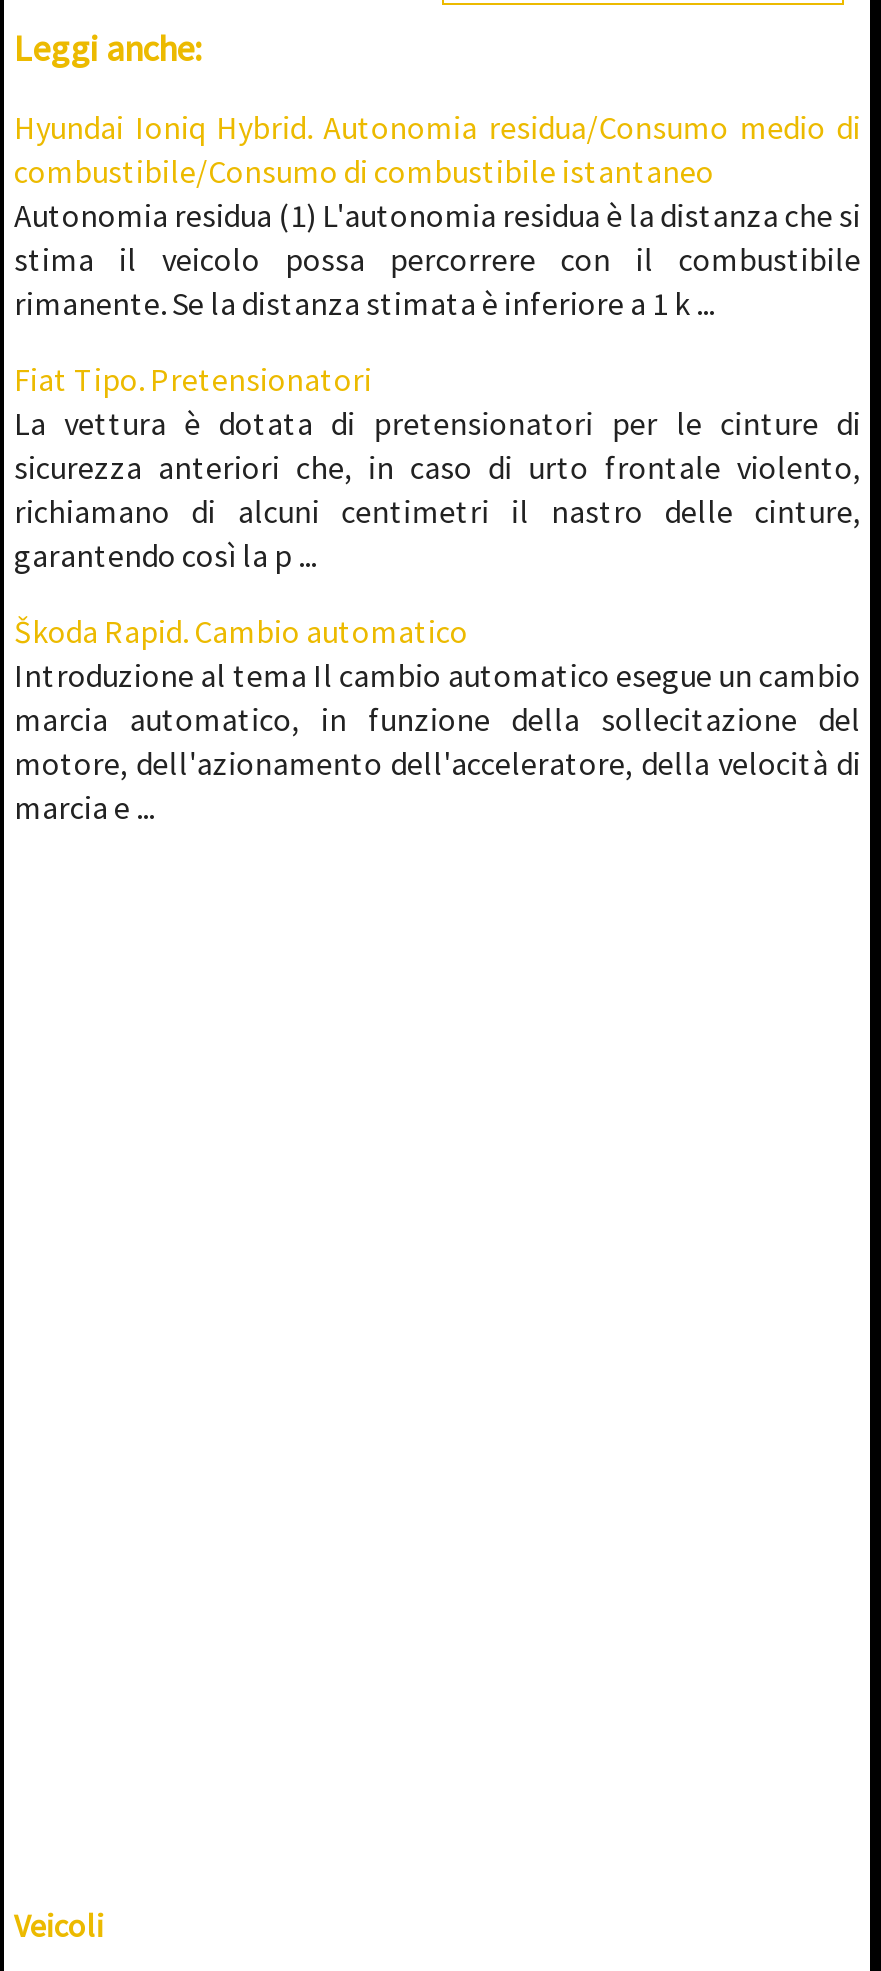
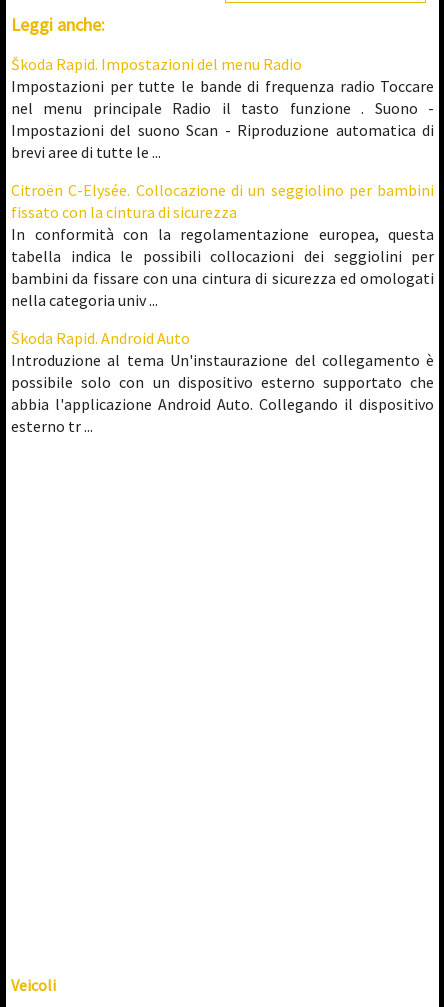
- Hyundai Ioniq Hybrid. Autonomia residua/Consumo medio di
- combustibile/Consumo di combustibile istantaneo
- Autonomia residua (1) L'autonomia residua è la distanza che si
- stima il veicolo possa percorrere con il combustibile
- rimanente. Se la distanza stimata è inferiore a 1 k ...
+ Škoda Rapid. Impostazioni del menu Radio
+ Impostazioni per tutte le bande di frequenza radio Toccare
+ nel menu principale Radio il tasto funzione . Suono -
+ Impostazioni del suono Scan - Riproduzione automatica di
+ brevi aree di tutte le ...

- Fiat Tipo. Pretensionatori
- La vettura è dotata di pretensionatori per le cinture di
- sicurezza anteriori che, in caso di urto frontale violento,
- richiamano di alcuni centimetri il nastro delle cinture,
- garantendo così la p ...
+ Citroën C-Elysée. Collocazione di un seggiolino per bambini
+ fissato con la cintura di sicurezza
+ In conformità con la regolamentazione europea, questa
+ tabella indica le possibili collocazioni dei seggiolini per
+ bambini da fissare con una cintura di sicurezza ed omologati
+ nella categoria univ ...

- Škoda Rapid. Cambio automatico
- Introduzione al tema Il cambio automatico esegue un cambio
- marcia automatico, in funzione della sollecitazione del
- motore, dell'azionamento dell'acceleratore, della velocità di
- marcia e ...
+ Škoda Rapid. Android Auto
+ Introduzione al tema Un'instaurazione del collegamento è
+ possibile solo con un dispositivo esterno supportato che
+ abbia l'applicazione Android Auto. Collegando il dispositivo
+ esterno tr ...
